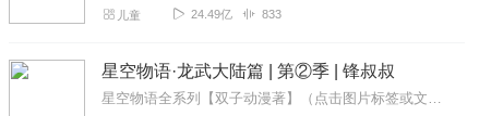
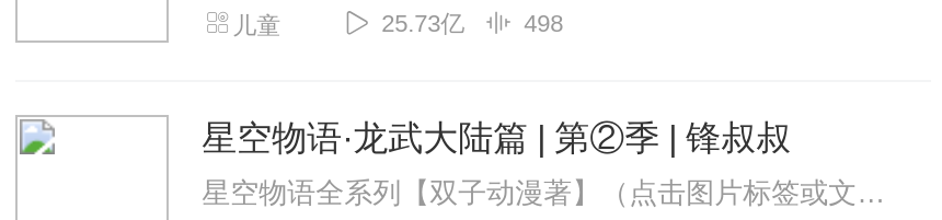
- 24.49亿
+ 25.73亿

- 833
+ 498
